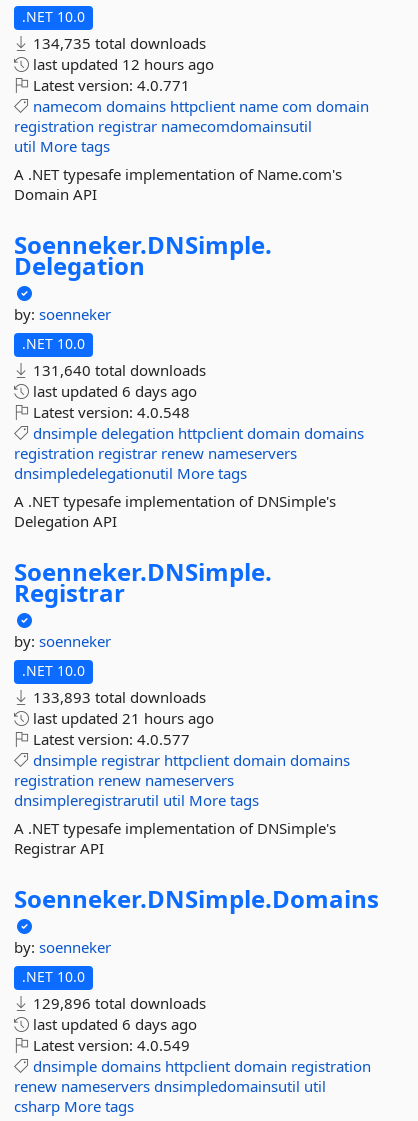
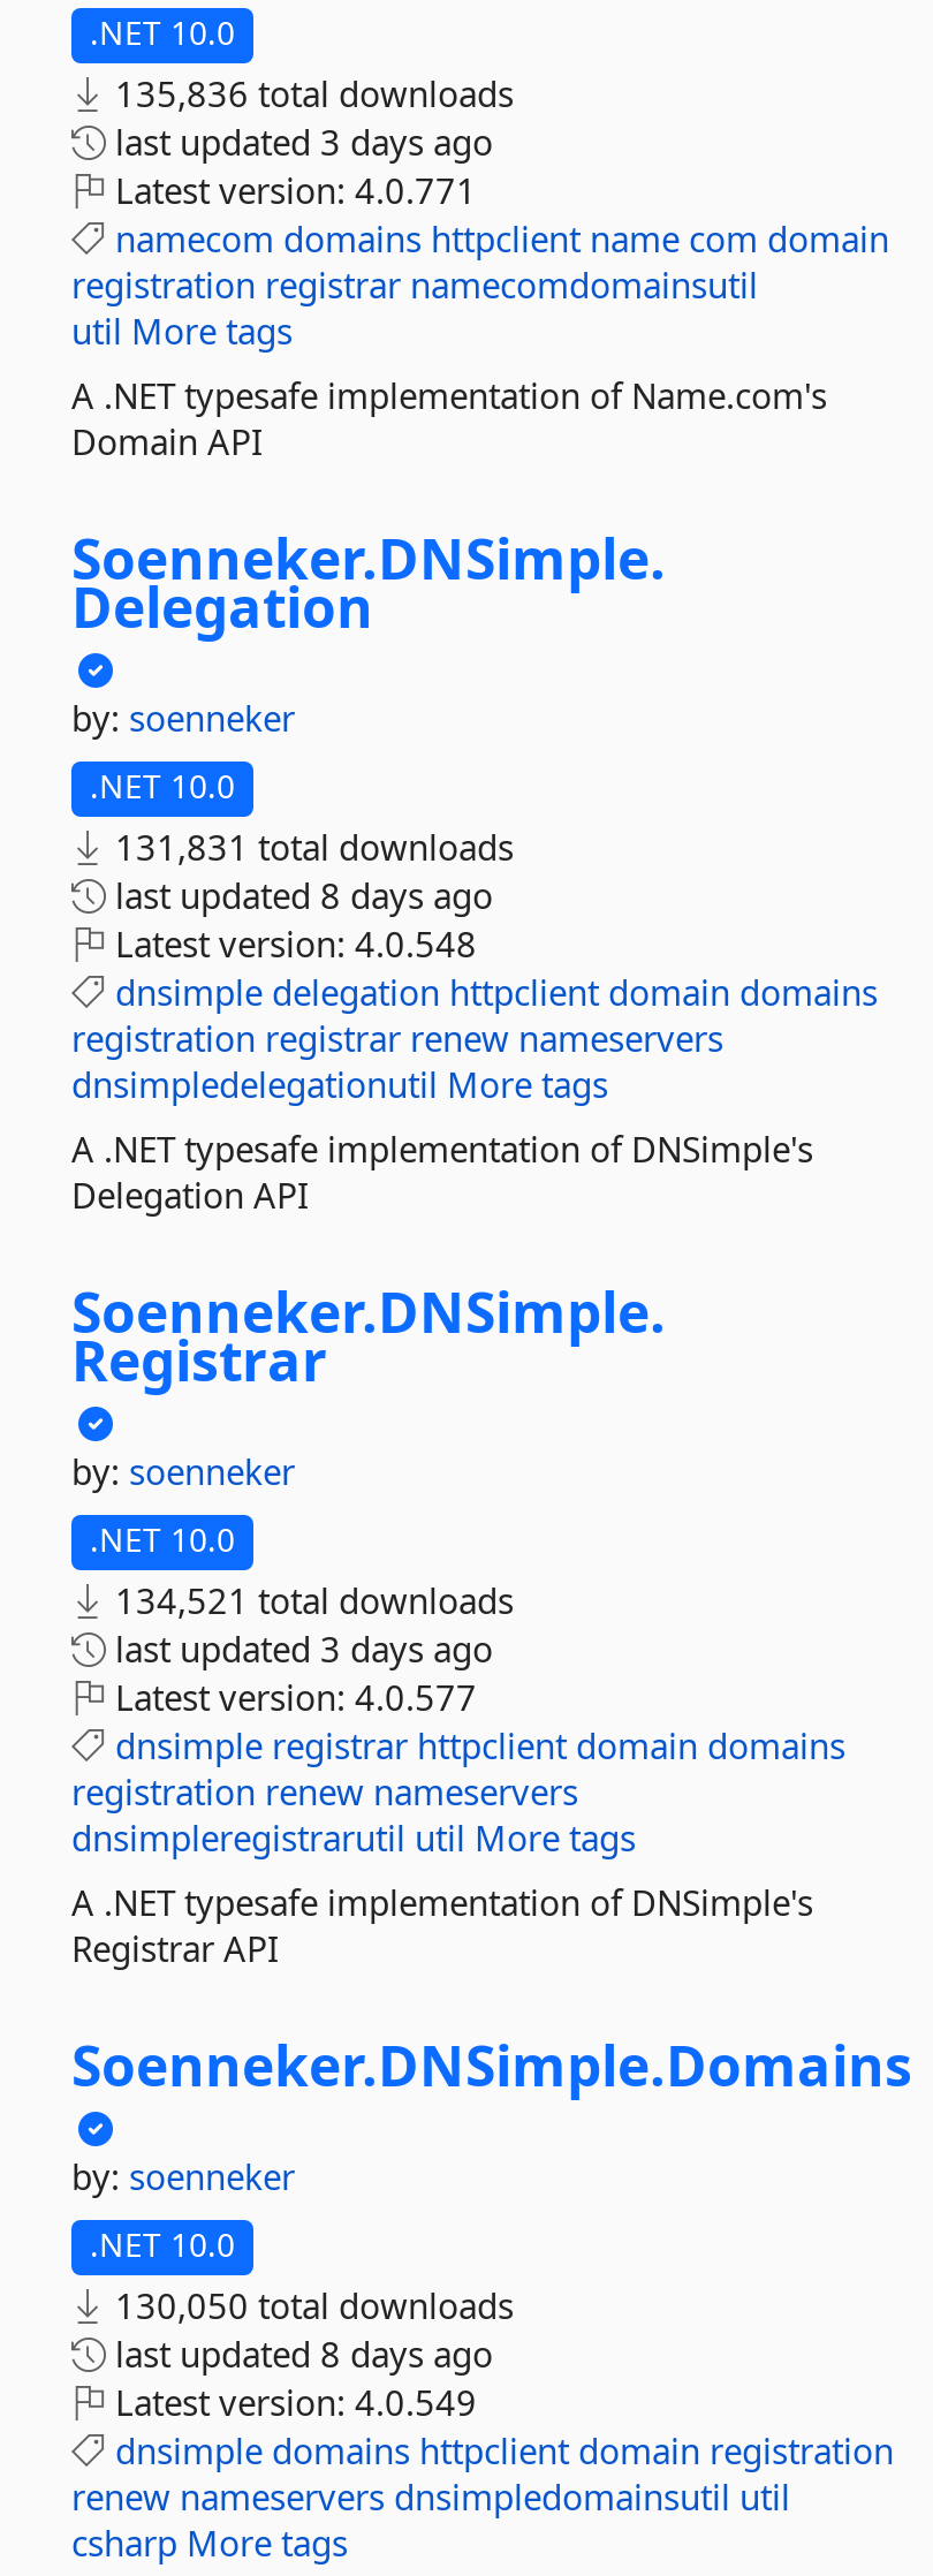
- 134,735 total downloads
+ 135,836 total downloads

- last updated 12 hours ago
+ last updated 3 days ago

- 131,640 total downloads
+ 131,831 total downloads

- last updated 6 days ago
+ last updated 8 days ago

- 133,893 total downloads
+ 134,521 total downloads

- last updated 21 hours ago
+ last updated 3 days ago

- 129,896 total downloads
+ 130,050 total downloads

- last updated 6 days ago
+ last updated 8 days ago
